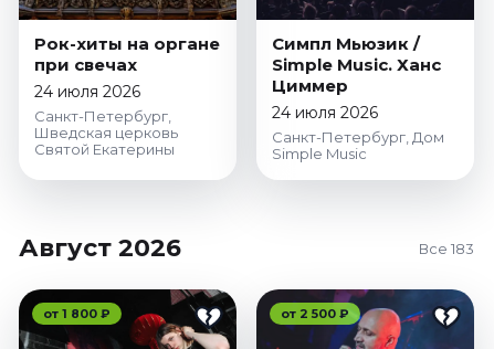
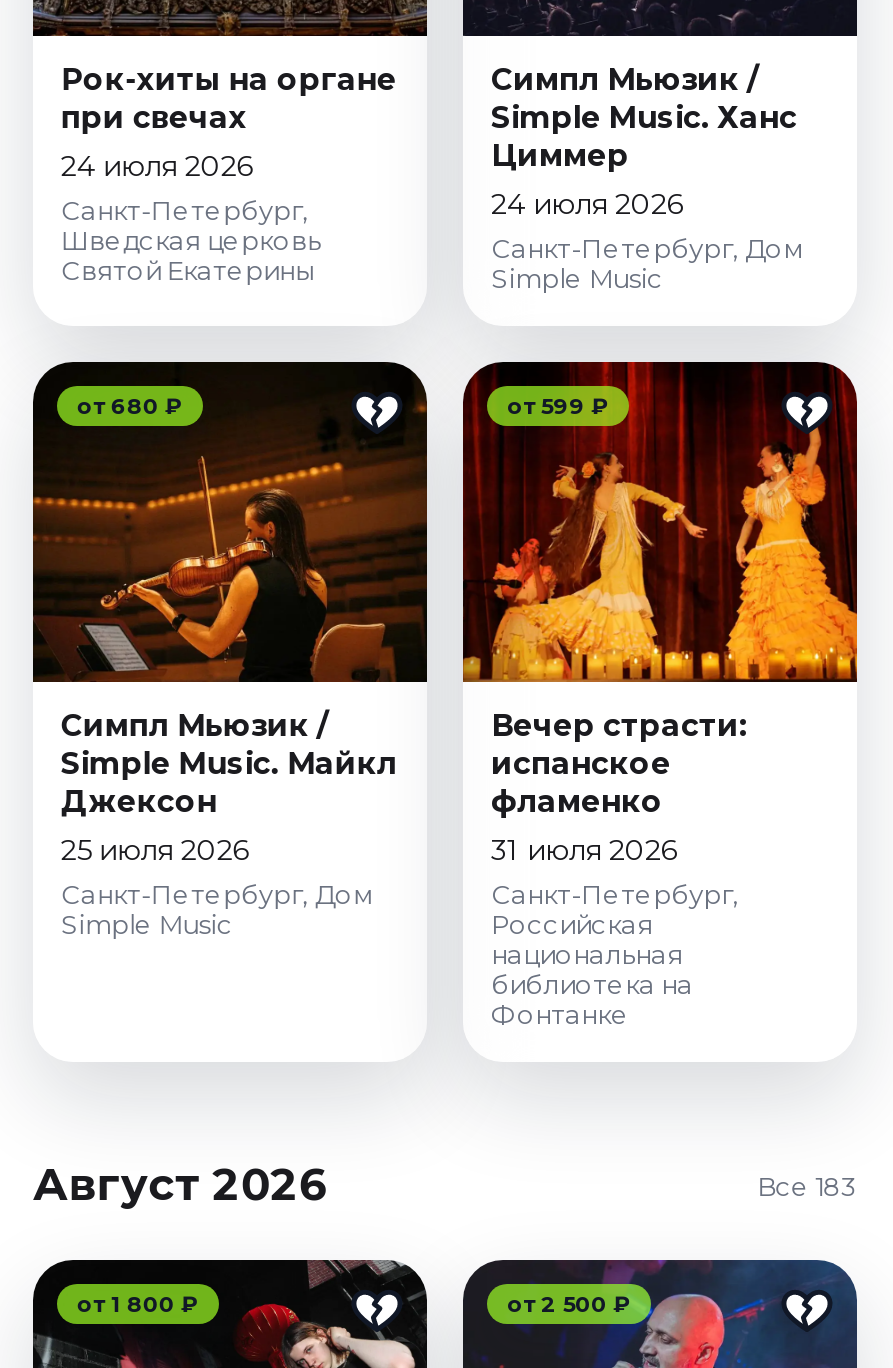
+ [image]
+ от 680 ₽

+ Симпл Мьюзик /
+ Simple Music. Майкл
+ Джексон
+ 25 июля 2026
+ Санкт-Петербург, Дом
+ Simple Music

+ [image]
+ от 599 ₽

+ Вечер страсти:
+ испанское
+ фламенко
+ 31 июля 2026
+ Санкт-Петербург,
+ Российская
+ национальная
+ библиотека на
+ Фонтанке
